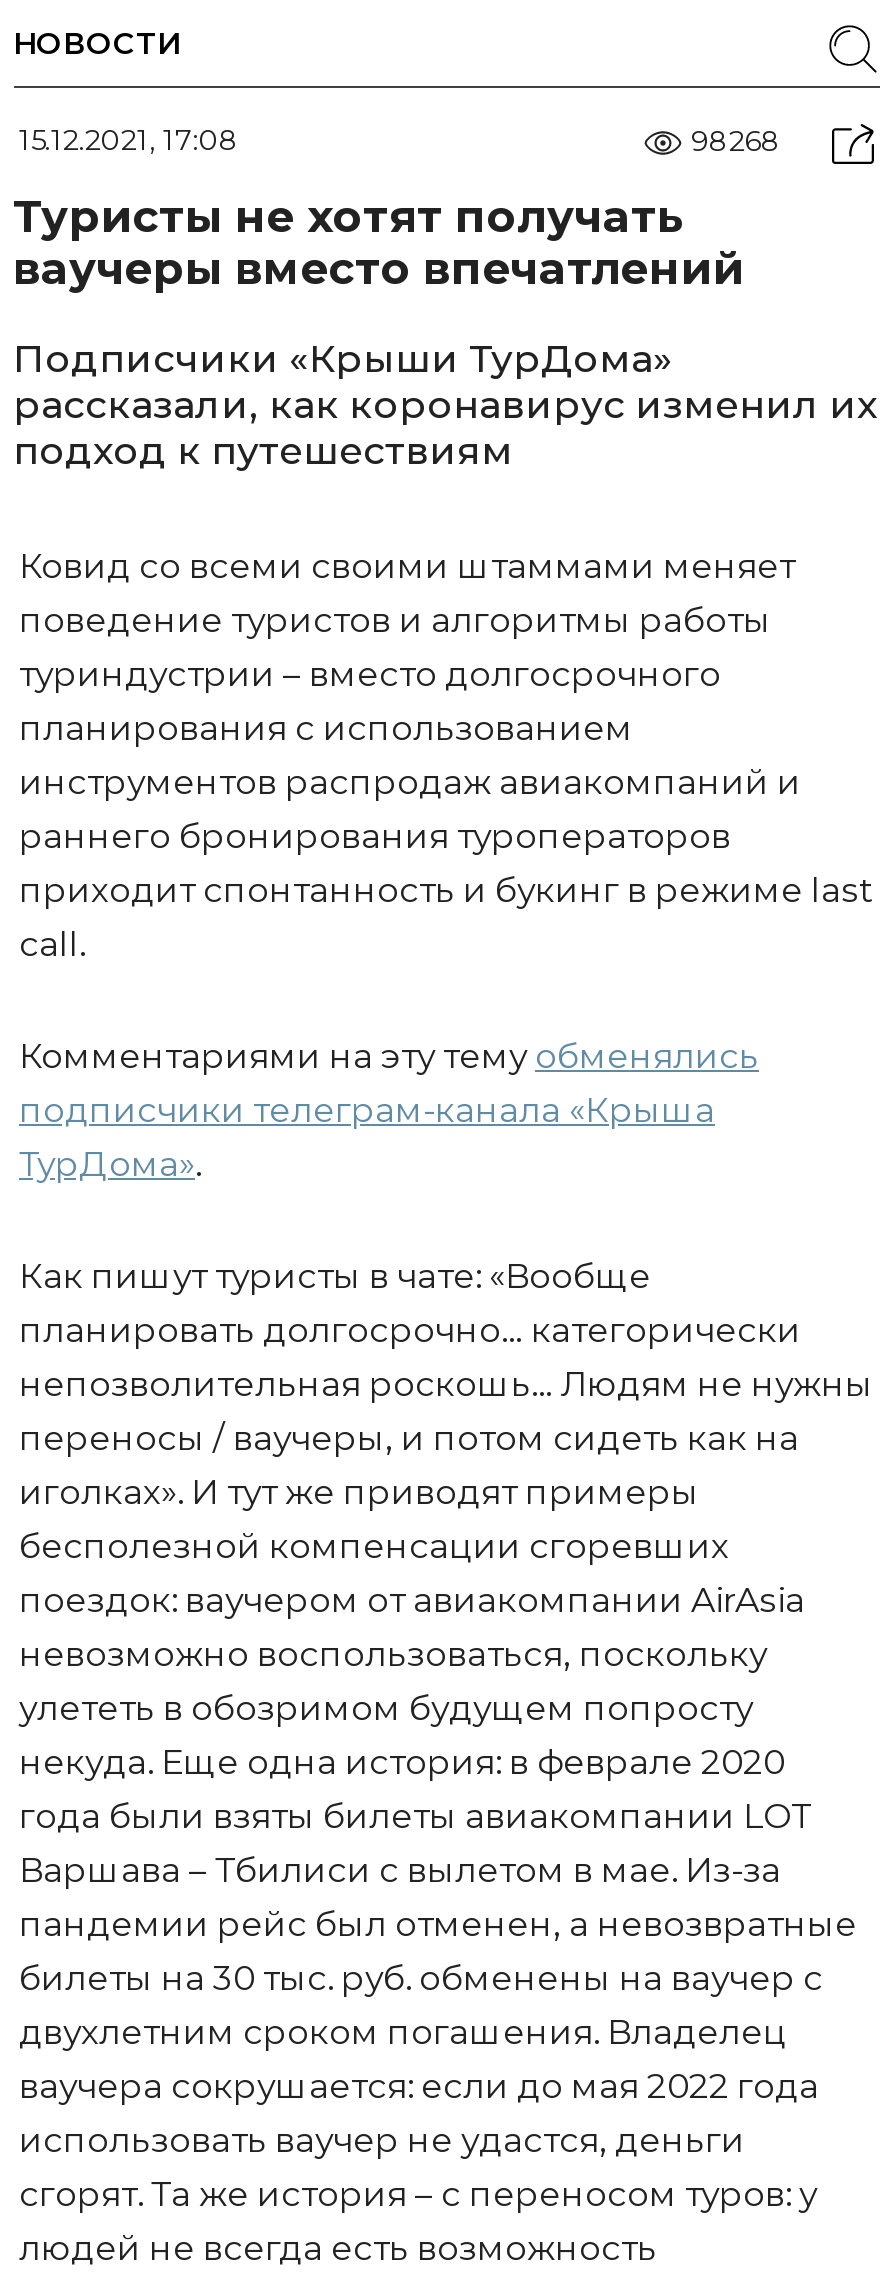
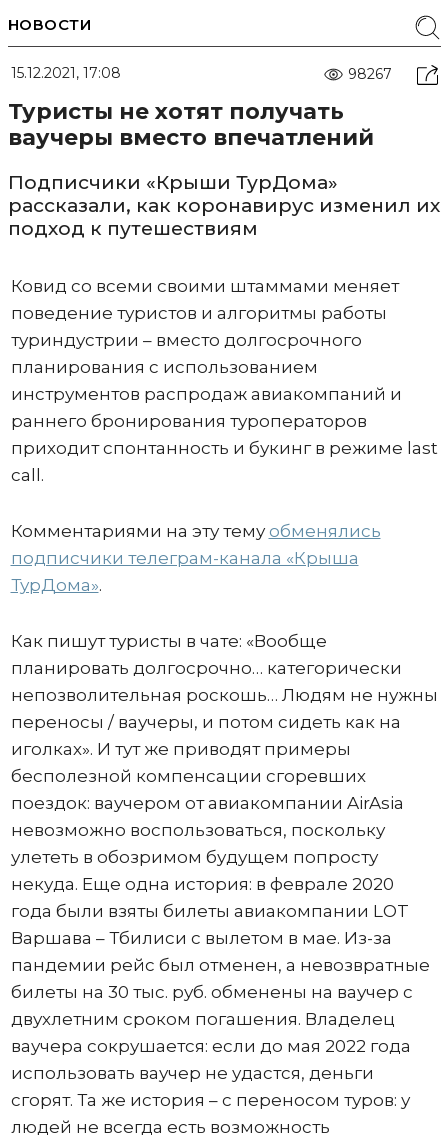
- 98268
+ 98267
